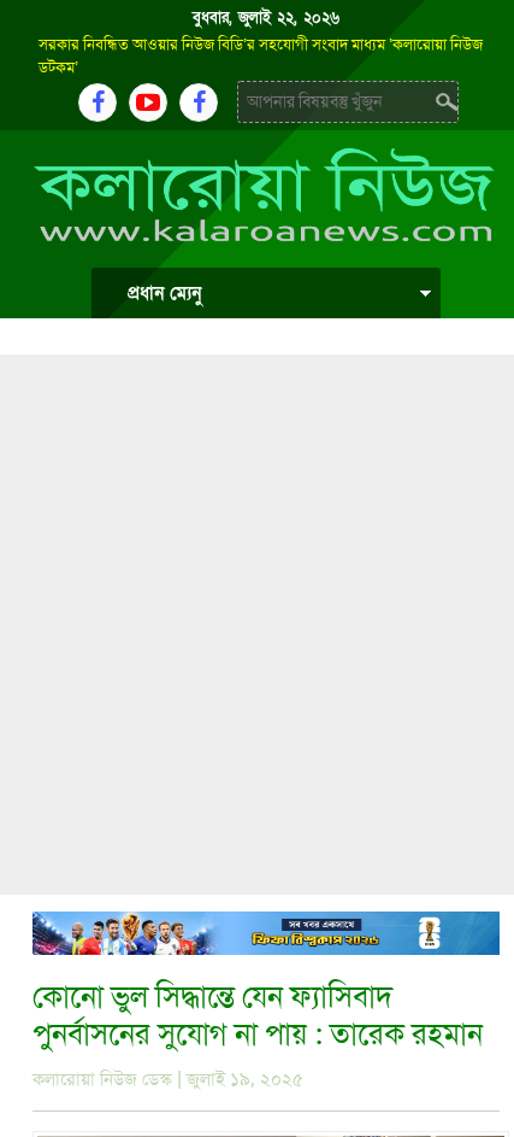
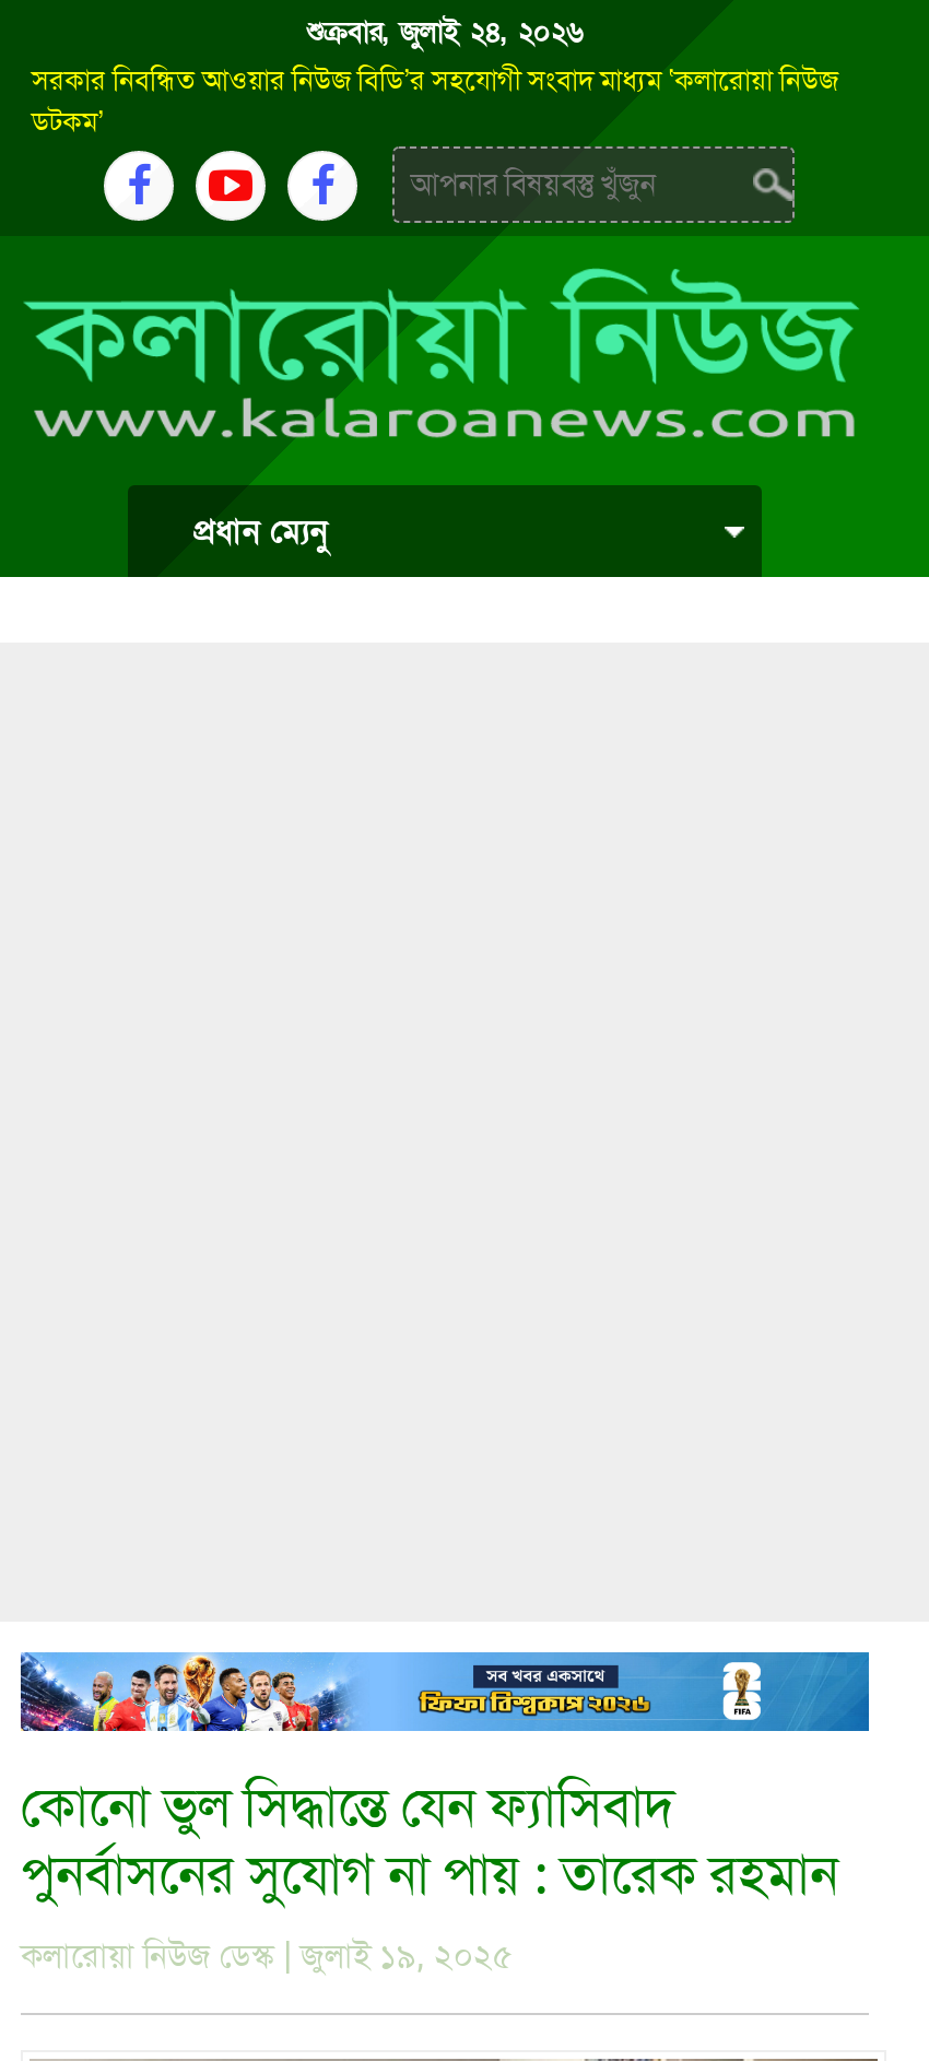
- বুধবার, জুলাই ২২, ২০২৬
+ শুক্রবার, জুলাই ২৪, ২০২৬
